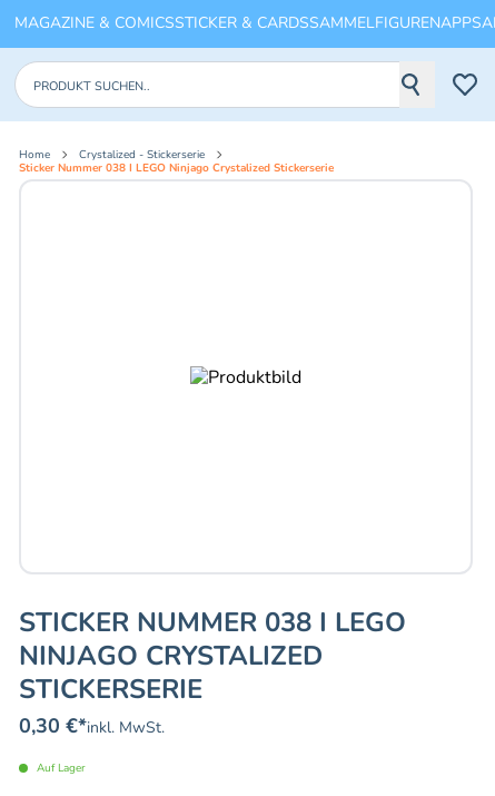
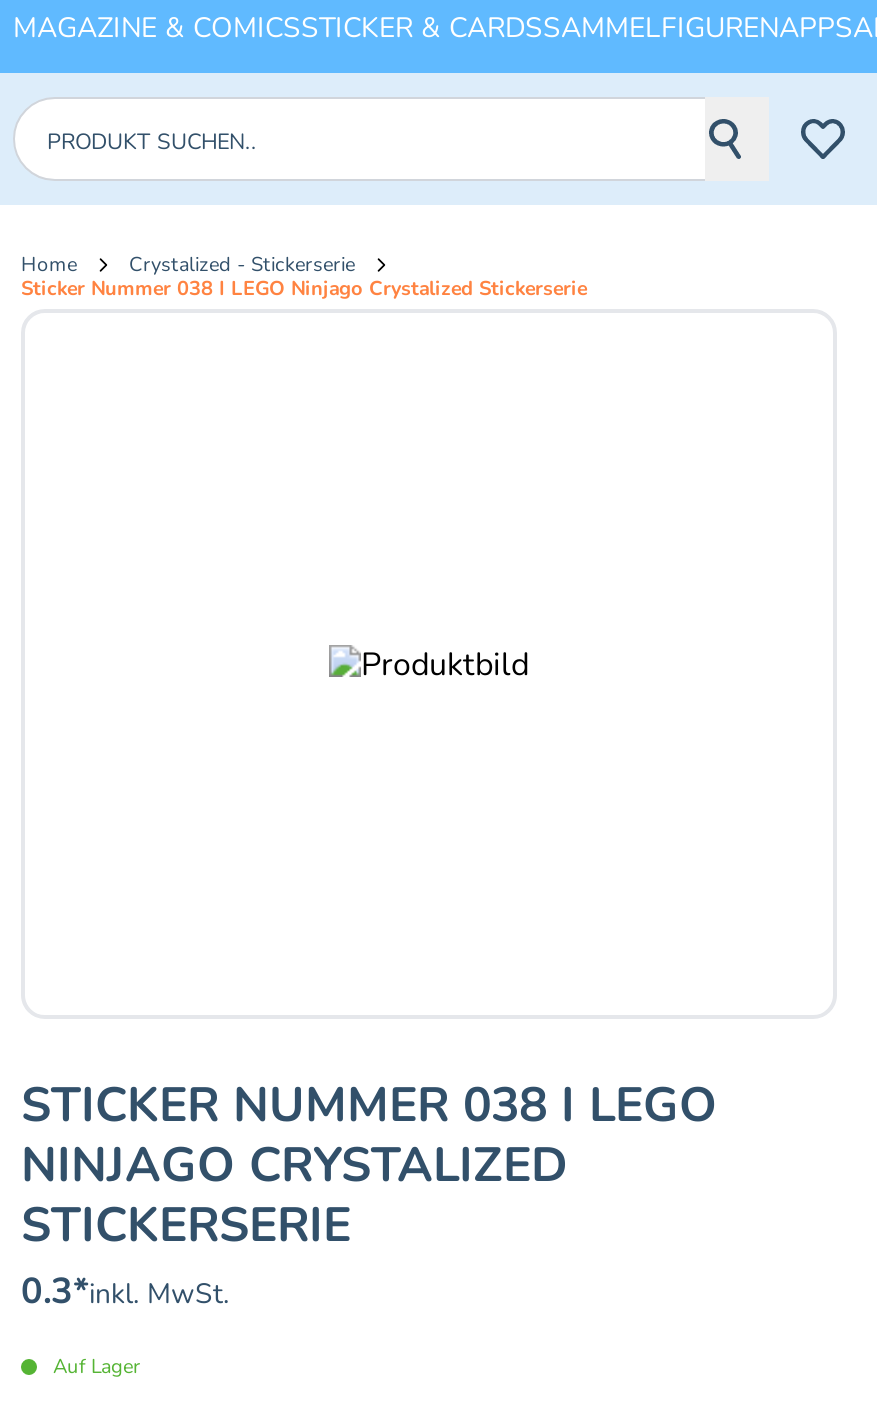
- 0,30 €*inkl. MwSt.
+ 0.3*inkl. MwSt.
